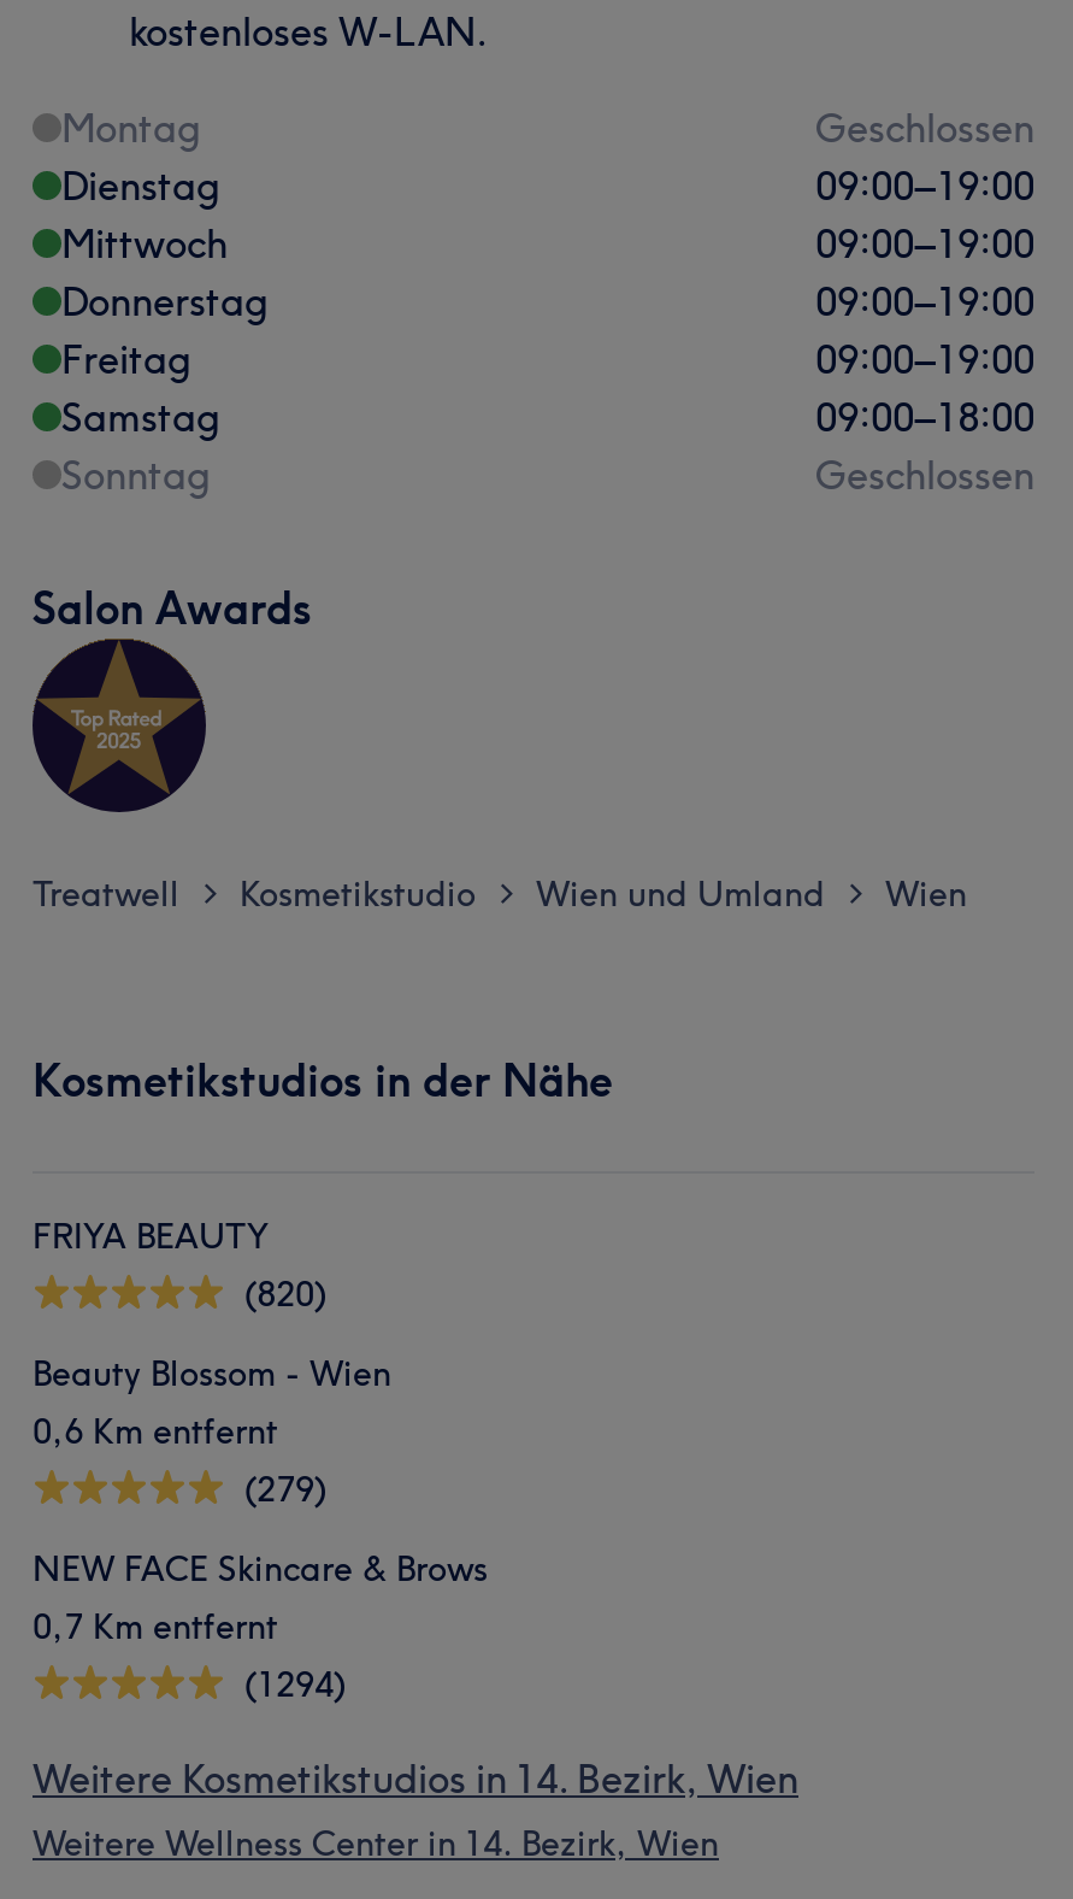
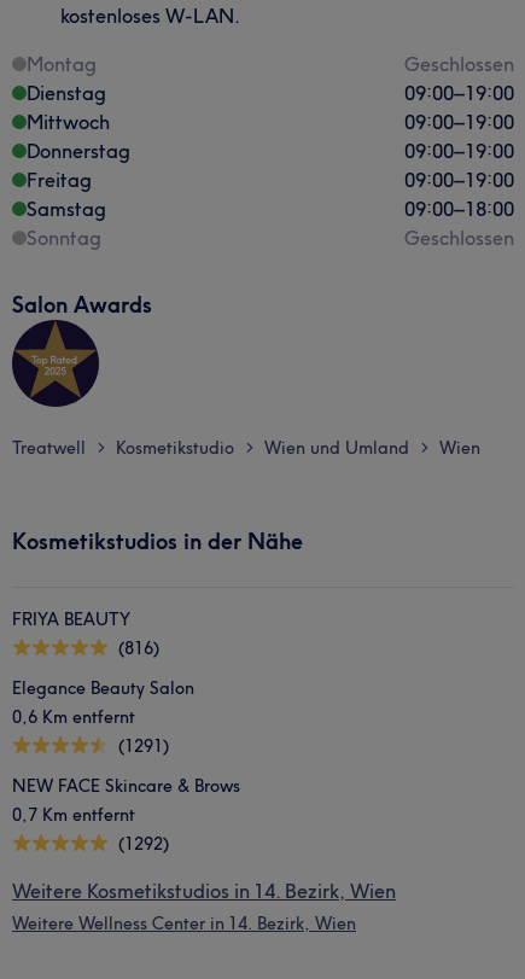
- (820)
+ (816)

- Beauty Blossom - Wien
+ Elegance Beauty Salon

- (279)
+ (1291)

- (1294)
+ (1292)
